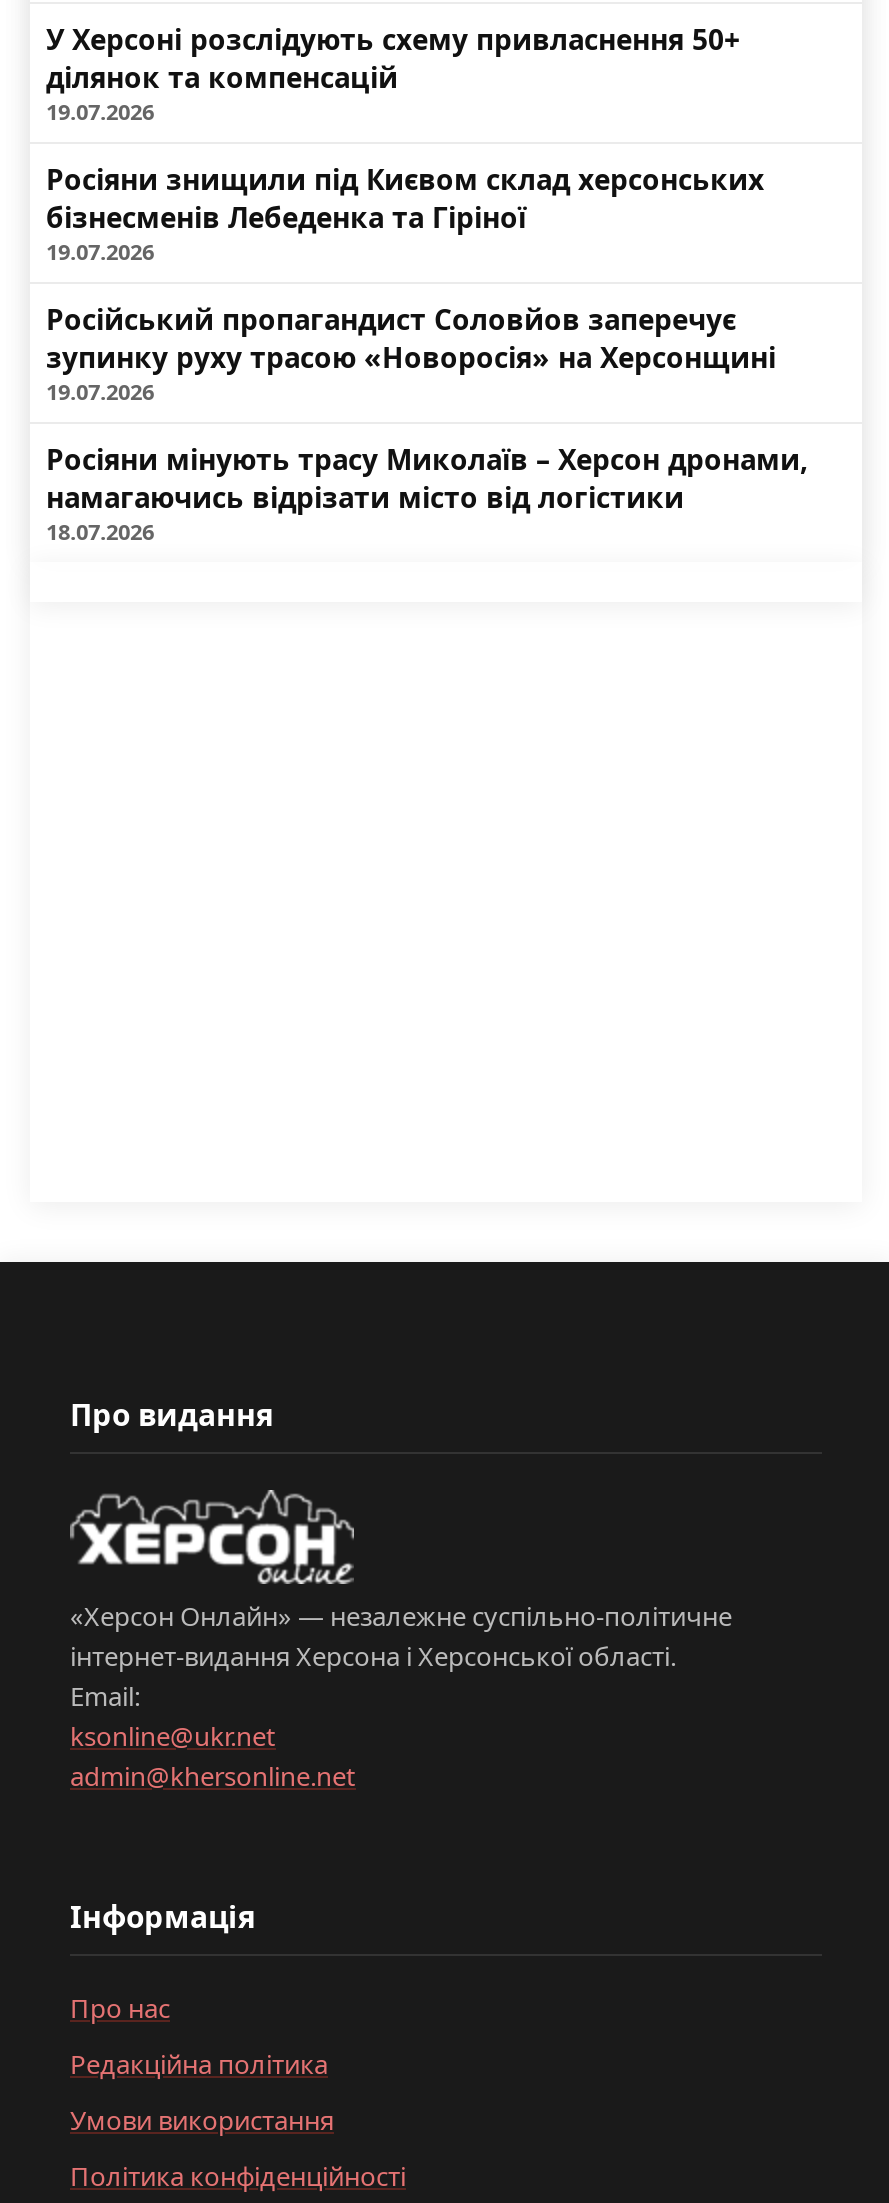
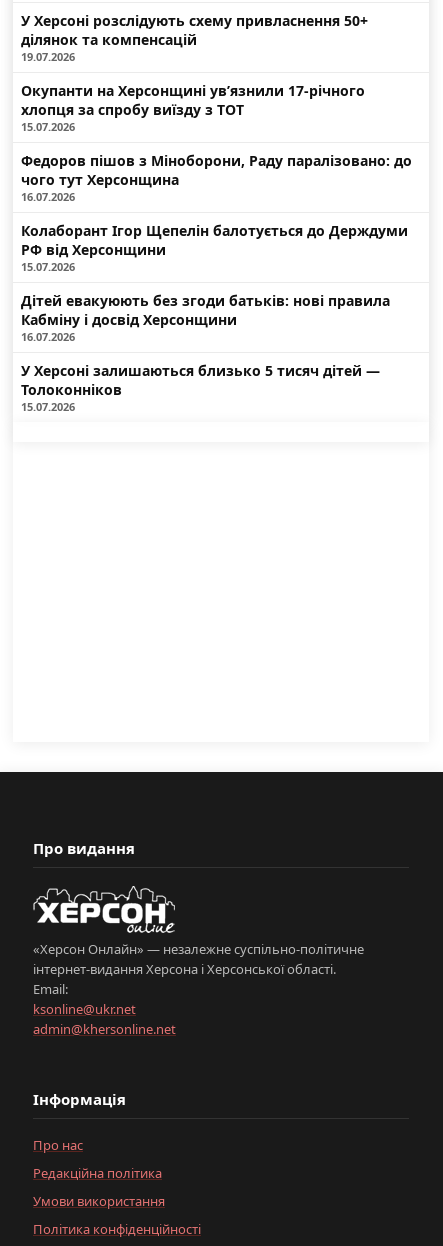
- Росіяни знищили під Києвом склад херсонських
- бізнесменів Лебеденка та Гіріної
- 19.07.2026
- Російський пропагандист Соловйов заперечує
- зупинку руху трасою «Новоросія» на Херсонщині
- 19.07.2026
- Росіяни мінують трасу Миколаїв – Херсон дронами,
- намагаючись відрізати місто від логістики
- 18.07.2026
+ Окупанти на Херсонщині ув’язнили 17-річного
+ хлопця за спробу виїзду з ТОТ
+ 15.07.2026
+ Федоров пішов з Міноборони, Раду паралізовано: до
+ чого тут Херсонщина
+ 16.07.2026
+ Колаборант Ігор Щепелін балотується до Держдуми
+ РФ від Херсонщини
+ 15.07.2026
+ Дітей евакуюють без згоди батьків: нові правила
+ Кабміну і досвід Херсонщини
+ 16.07.2026
+ У Херсоні залишаються близько 5 тисяч дітей —
+ Толоконніков
+ 15.07.2026
